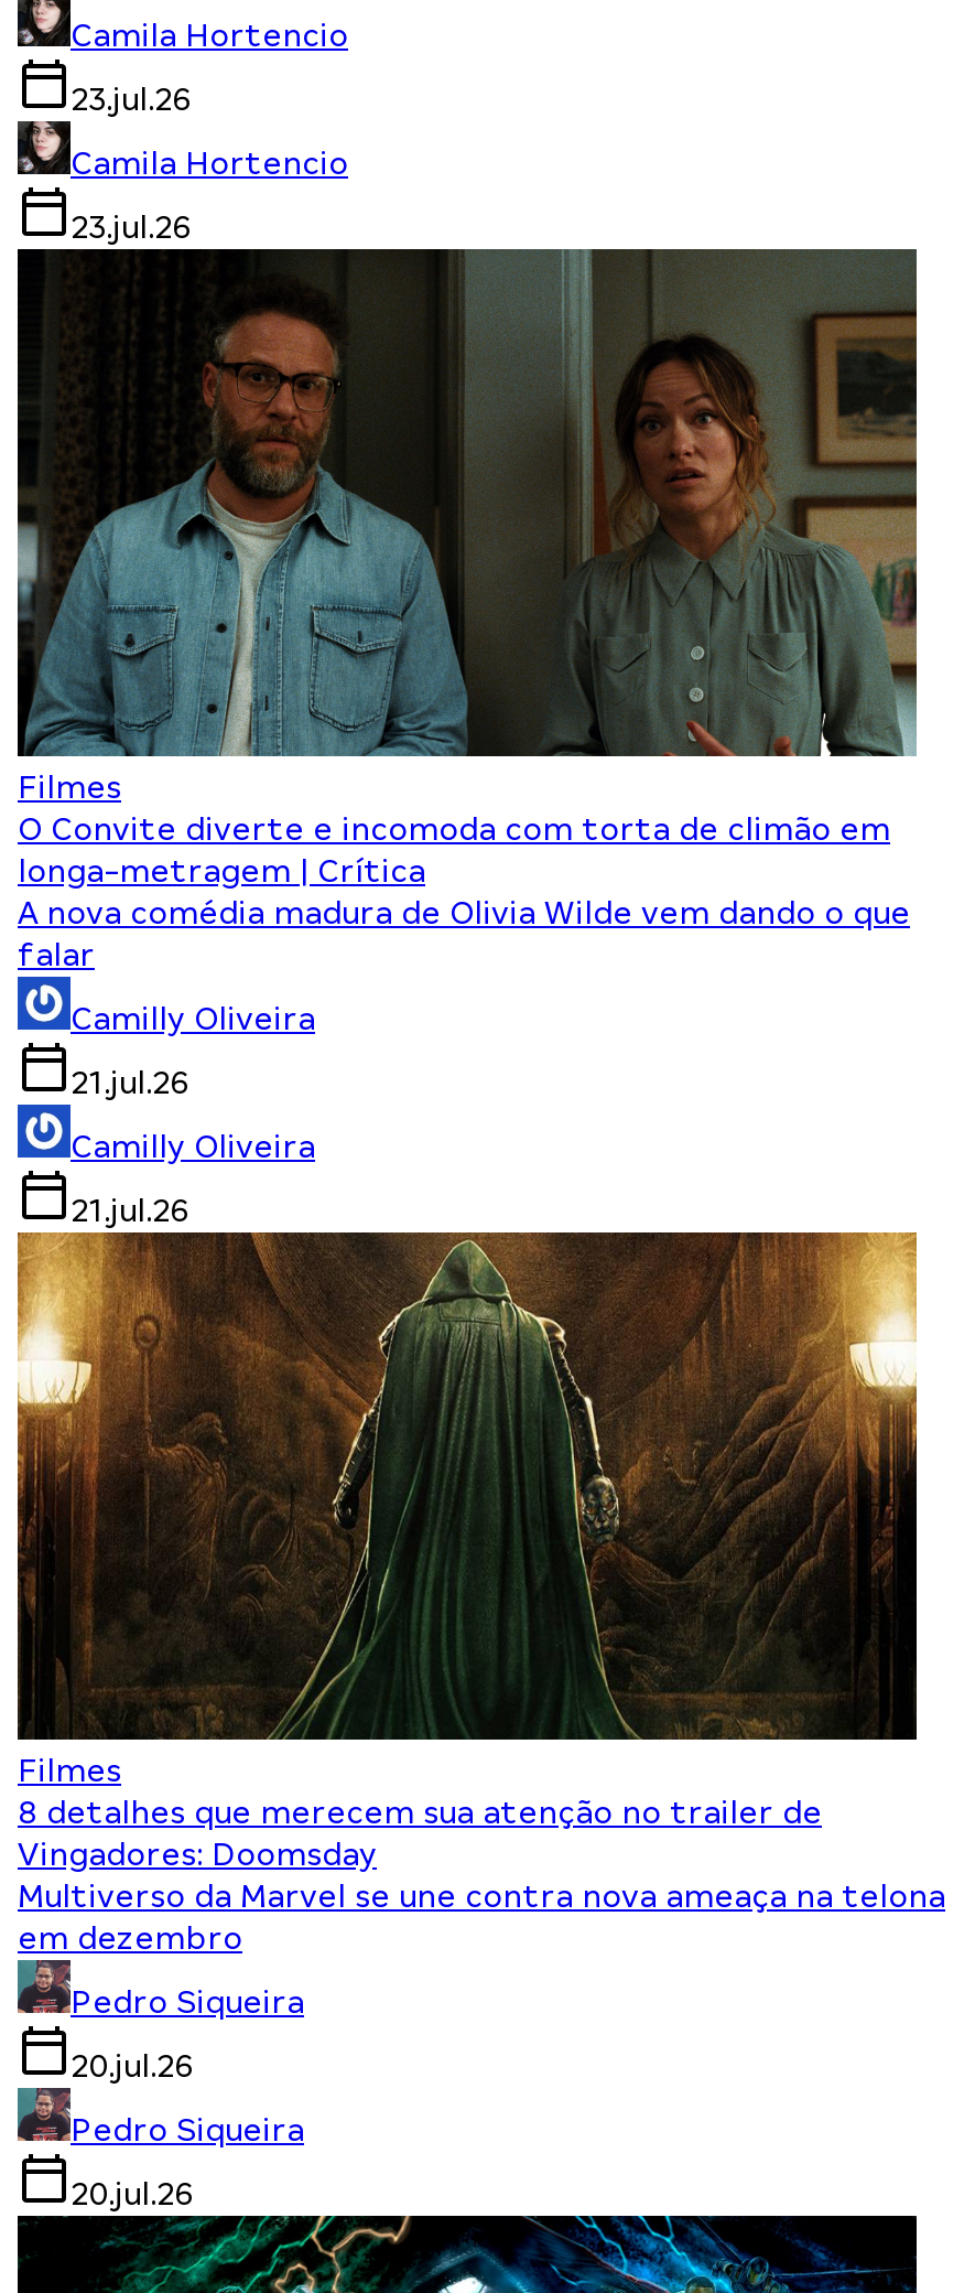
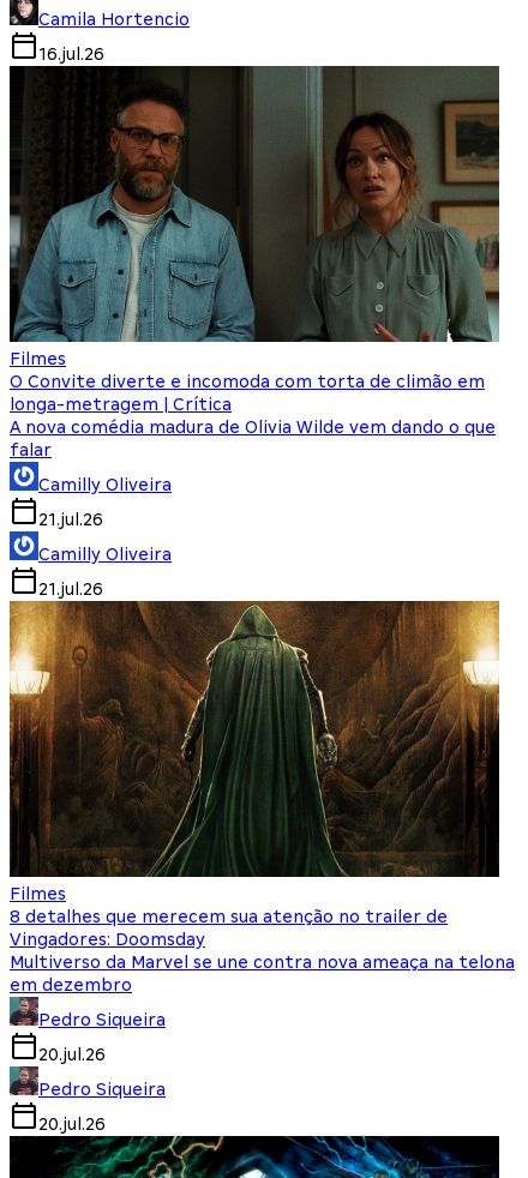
- 23.jul.26
- Camila Hortencio
- 23.jul.26
+ 16.jul.26
